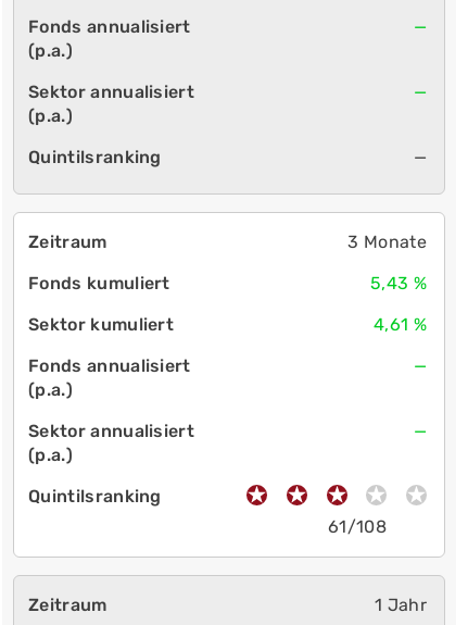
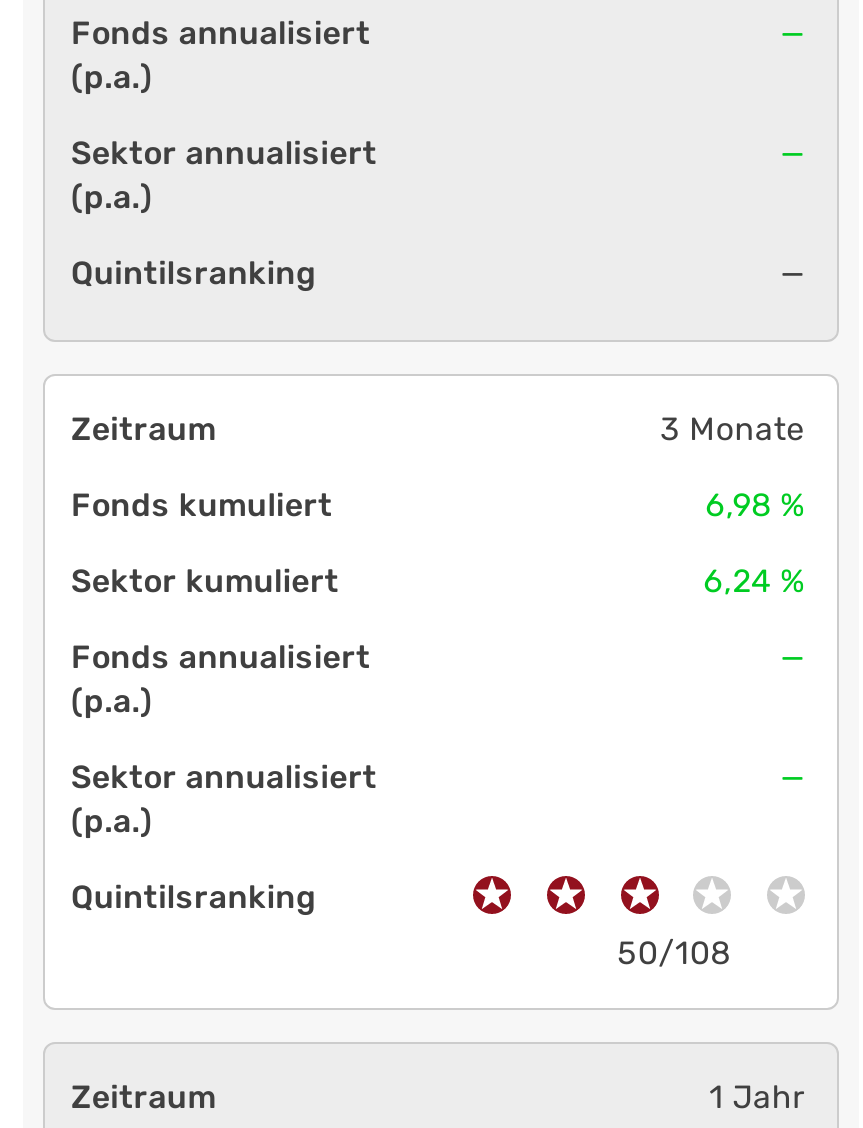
- 5,43 %
+ 6,98 %

- 4,61 %
+ 6,24 %

- 61/108
+ 50/108
